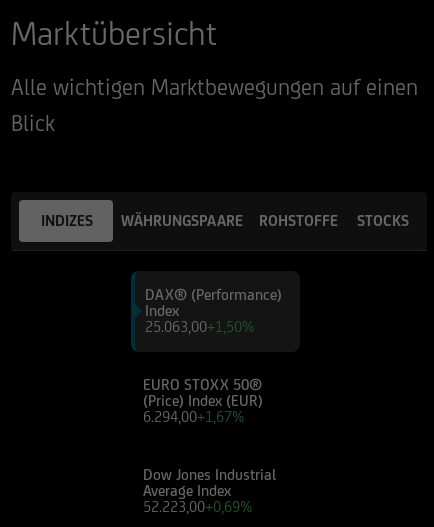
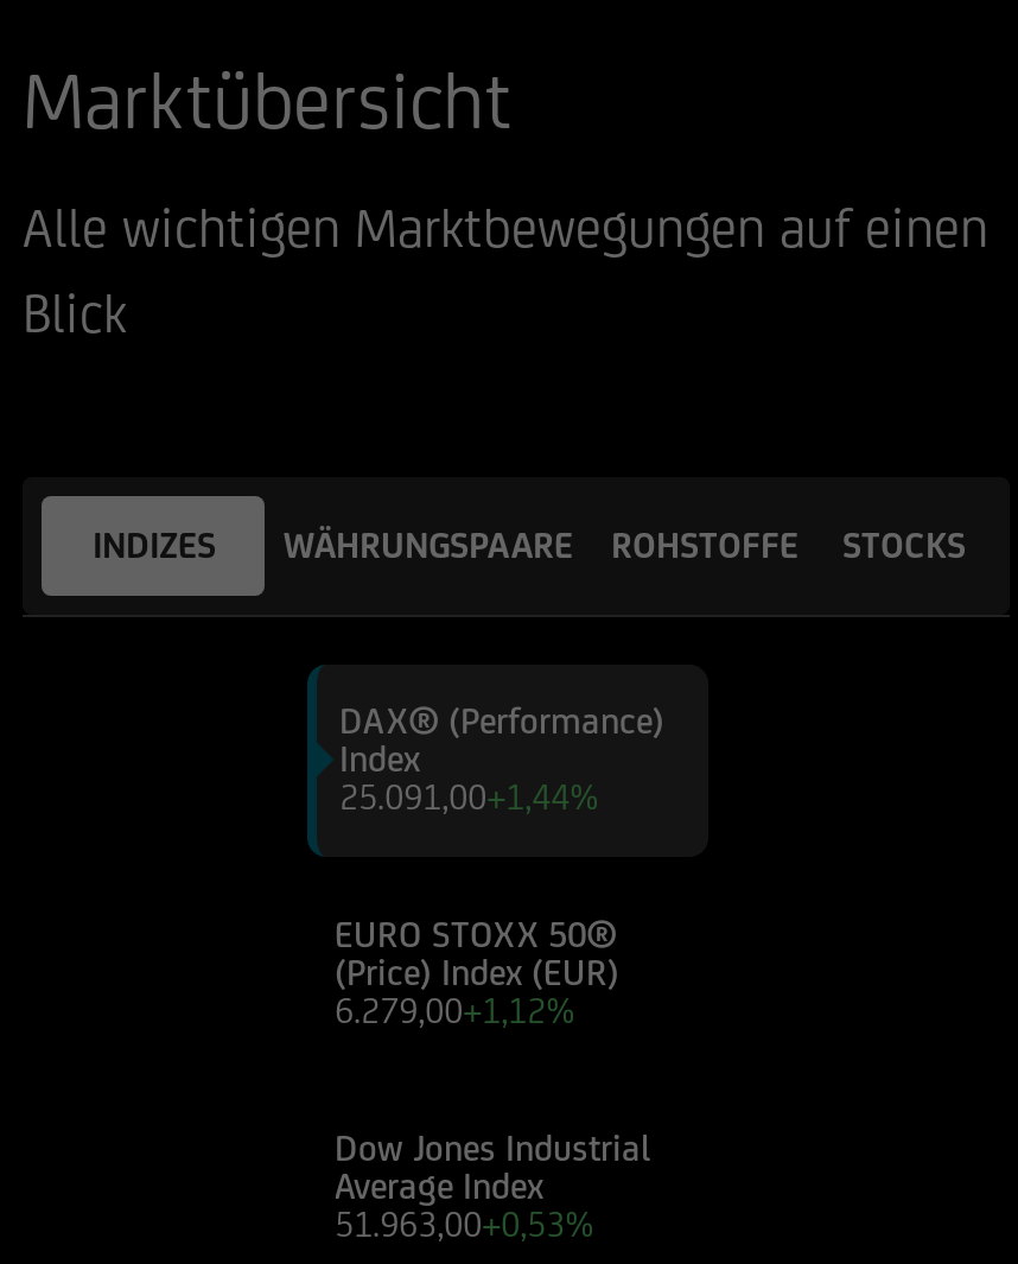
- 25.063,00+1,50%
+ 25.091,00+1,44%

- 6.294,00+1,67%
+ 6.279,00+1,12%

- 52.223,00+0,69%
+ 51.963,00+0,53%
